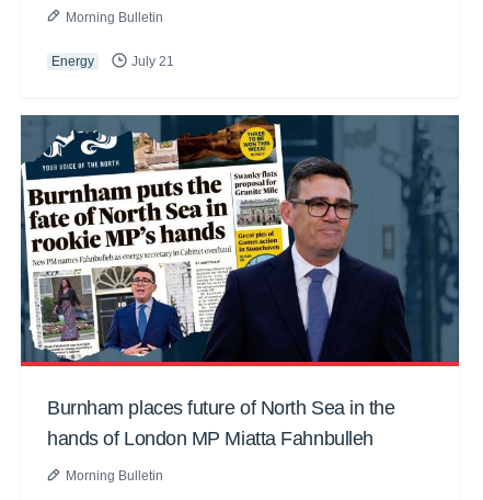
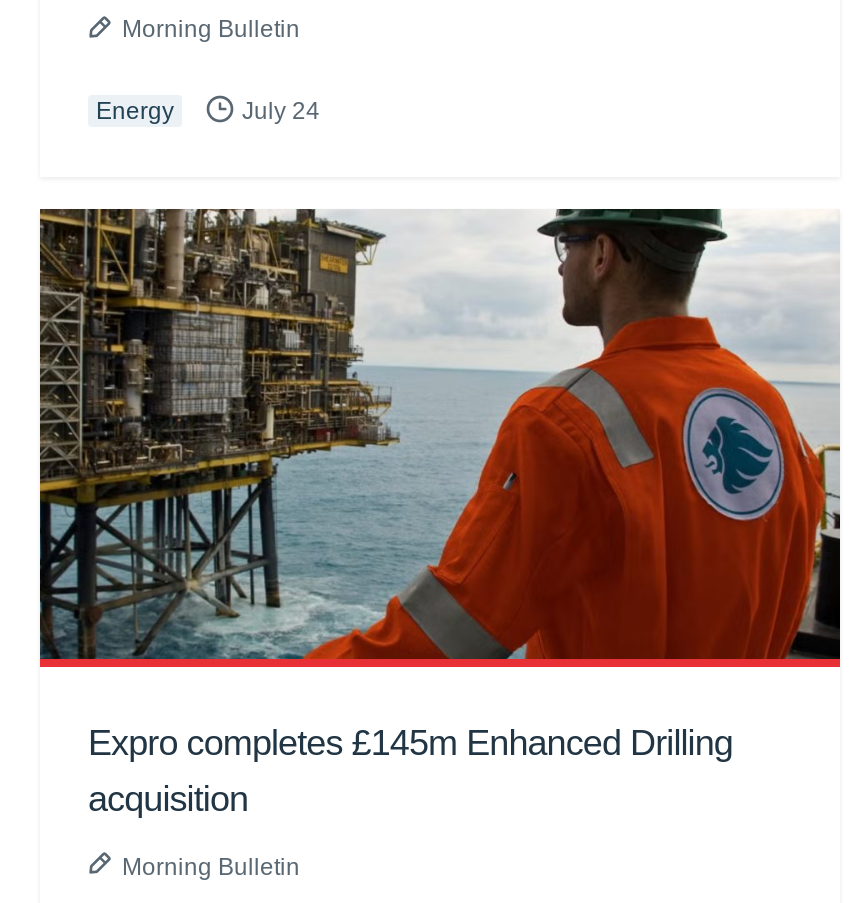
- July 21
+ July 24

- [image]
- Burnham places future of North Sea in the
- hands of London MP Miatta Fahnbulleh
+ [image]
+ Expro completes £145m Enhanced Drilling
+ acquisition
